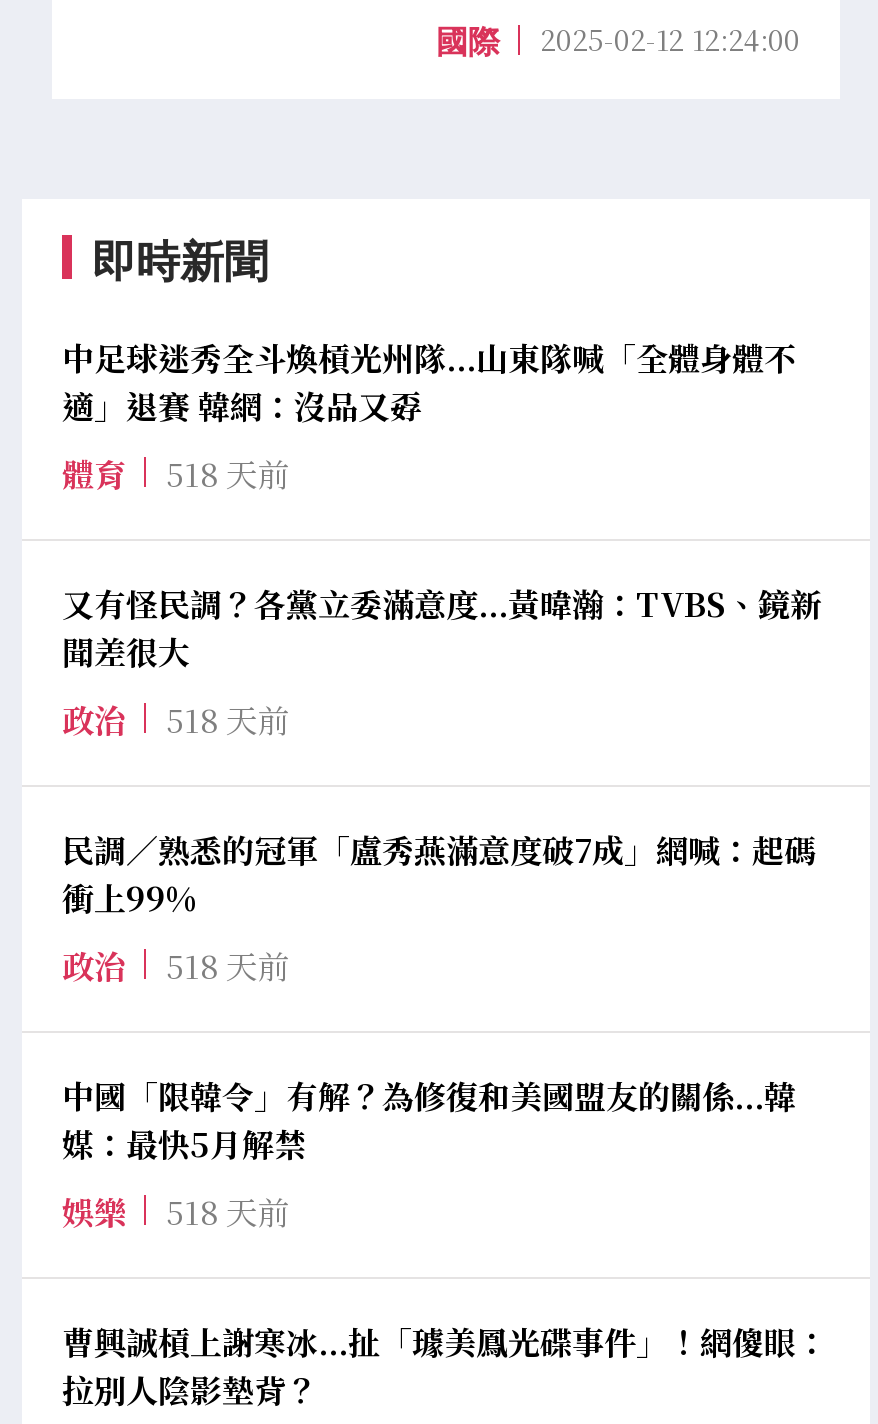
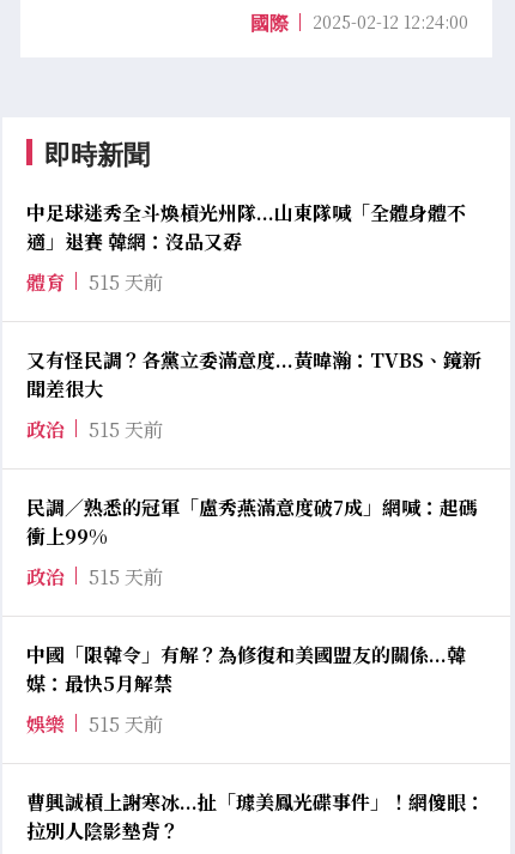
- 518 天前
+ 515 天前

- 政治 518 天前
+ 政治 515 天前

- 政治 518 天前
+ 政治 515 天前

- 娛樂 518 天前
+ 娛樂 515 天前
